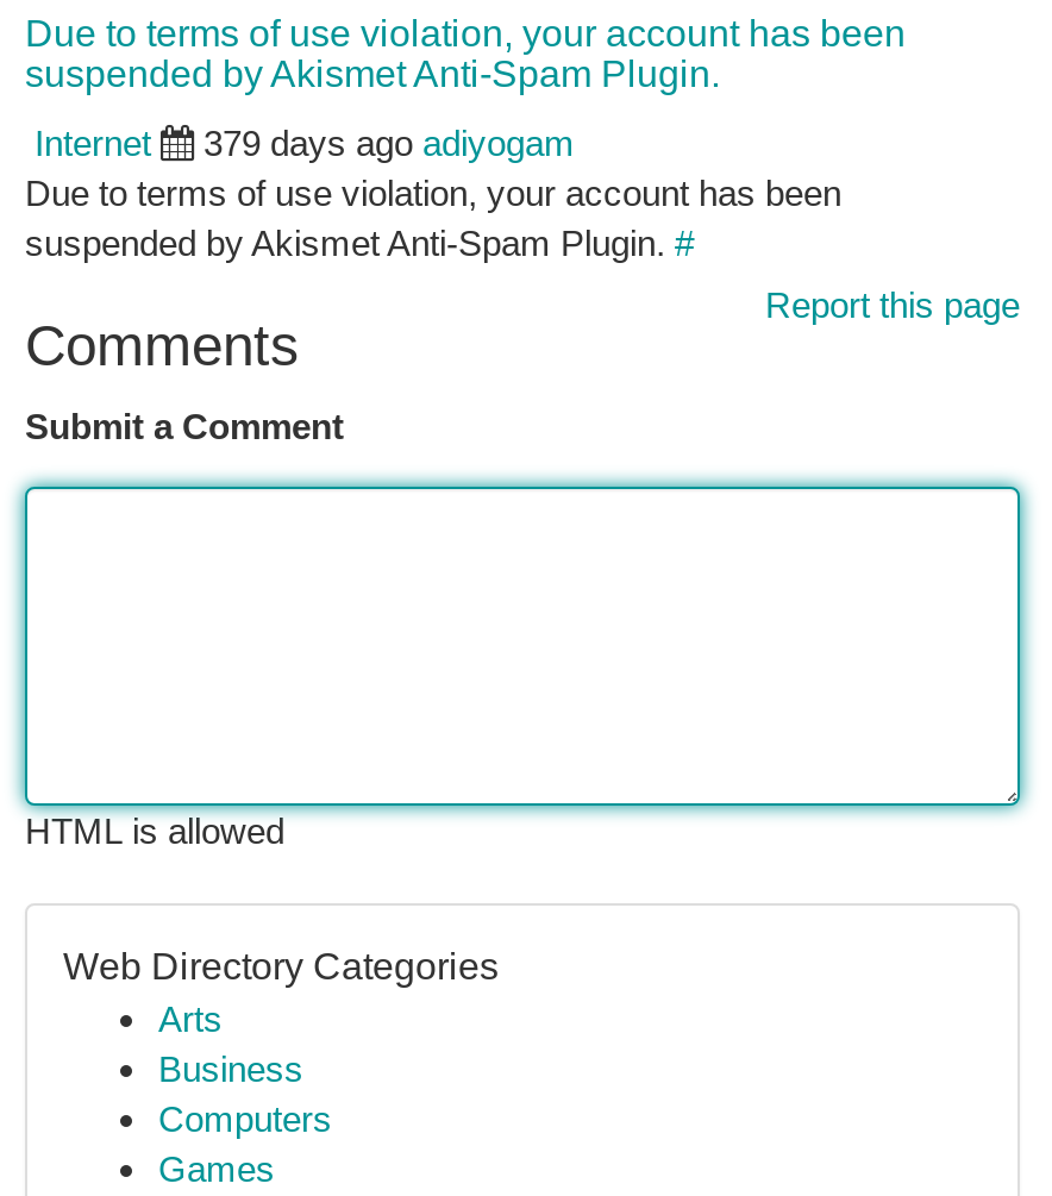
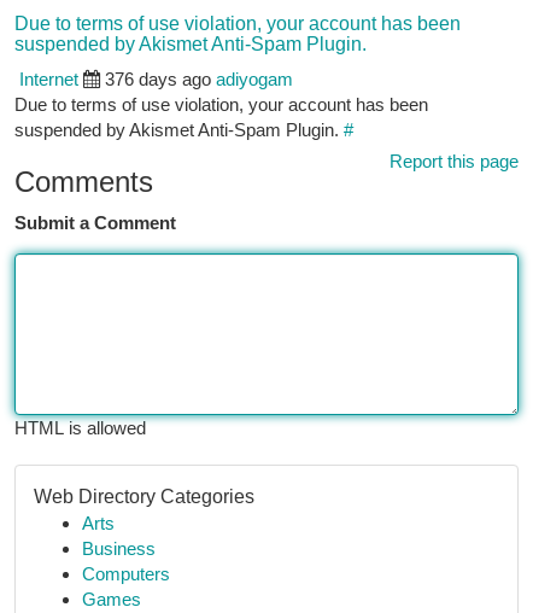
- 379 days ago adiyogam
+ 376 days ago adiyogam
